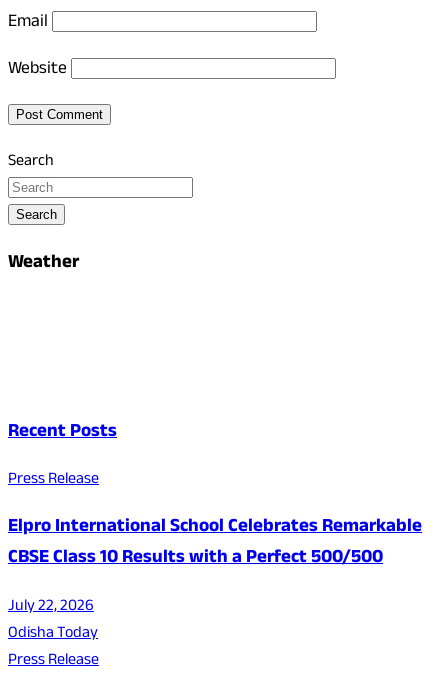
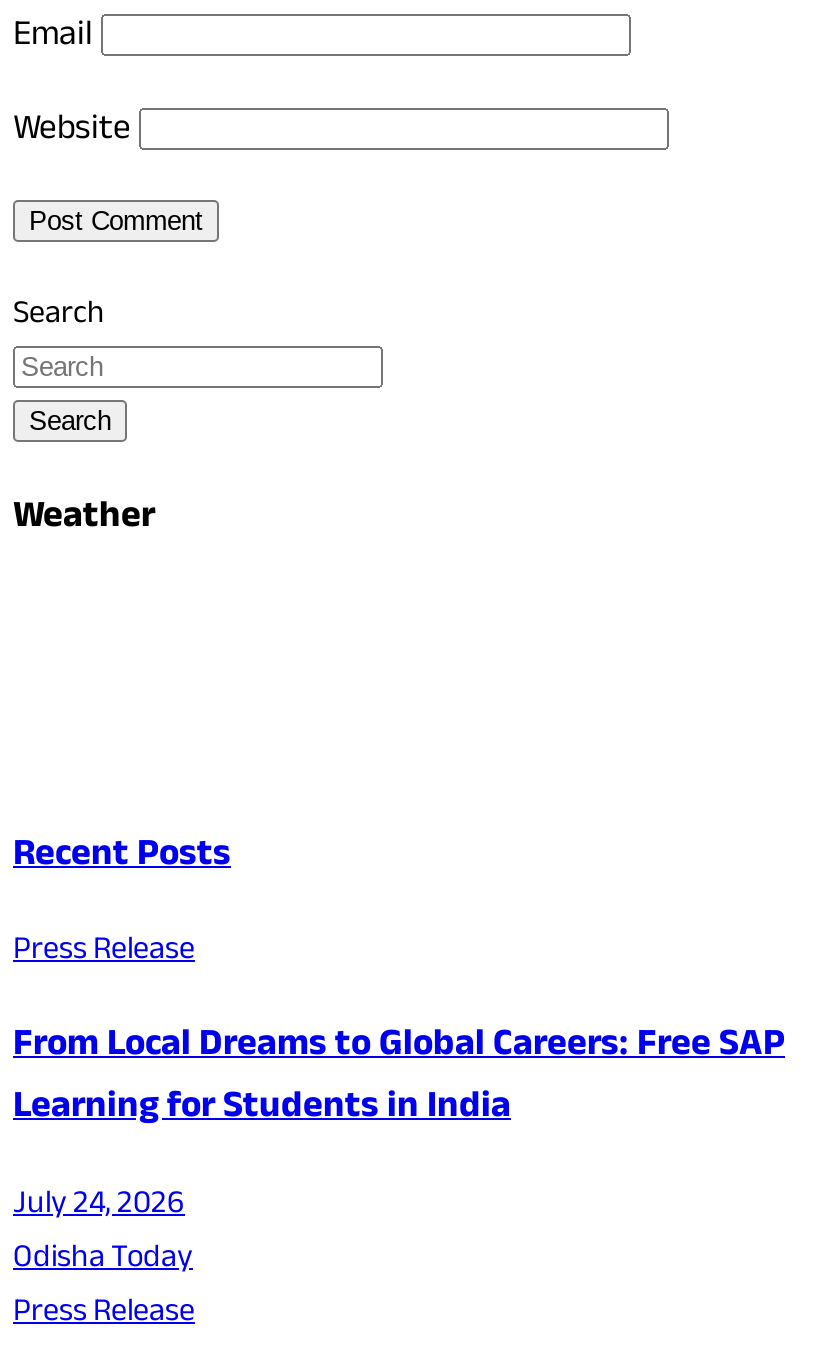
- Elpro International School Celebrates Remarkable
- CBSE Class 10 Results with a Perfect 500/500
+ From Local Dreams to Global Careers: Free SAP
+ Learning for Students in India

- July 22, 2026
+ July 24, 2026
